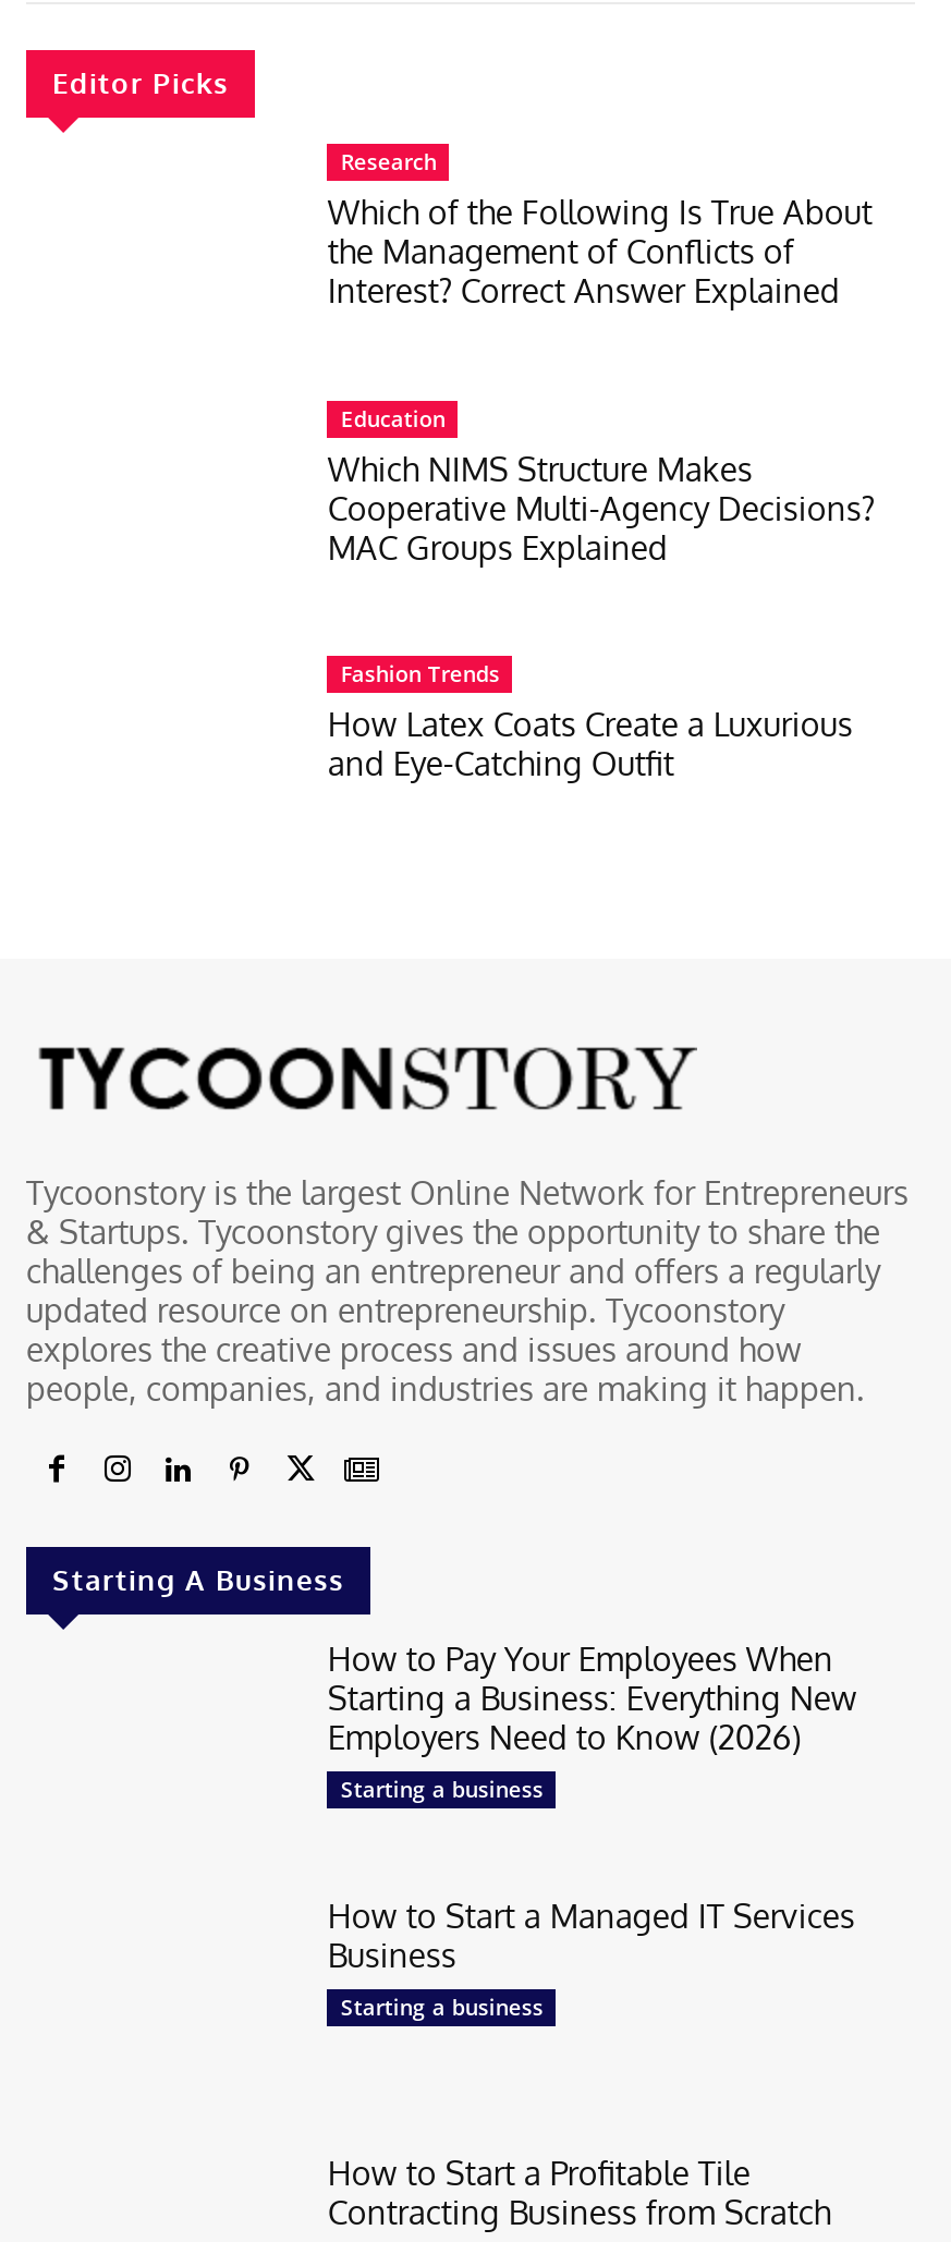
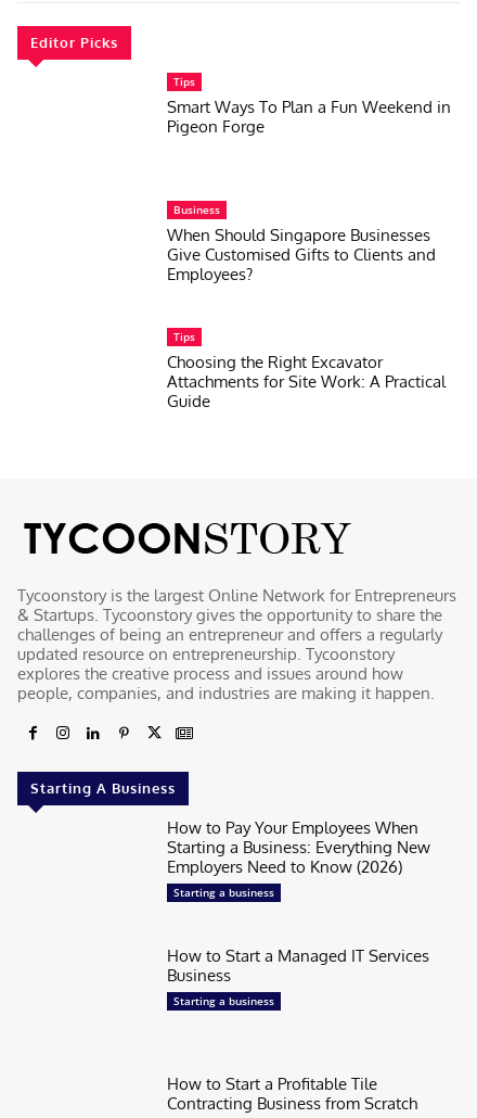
- Research
- Which of the Following Is True About
- the Management of Conflicts of
- Interest? Correct Answer Explained
+ Tips
+ Smart Ways To Plan a Fun Weekend in
+ Pigeon Forge

- Education
- Which NIMS Structure Makes
- Cooperative Multi-Agency Decisions?
- MAC Groups Explained
+ Business
+ When Should Singapore Businesses
+ Give Customised Gifts to Clients and
+ Employees?

- Fashion Trends
- How Latex Coats Create a Luxurious
- and Eye-Catching Outfit
+ Tips
+ Choosing the Right Excavator
+ Attachments for Site Work: A Practical
+ Guide
